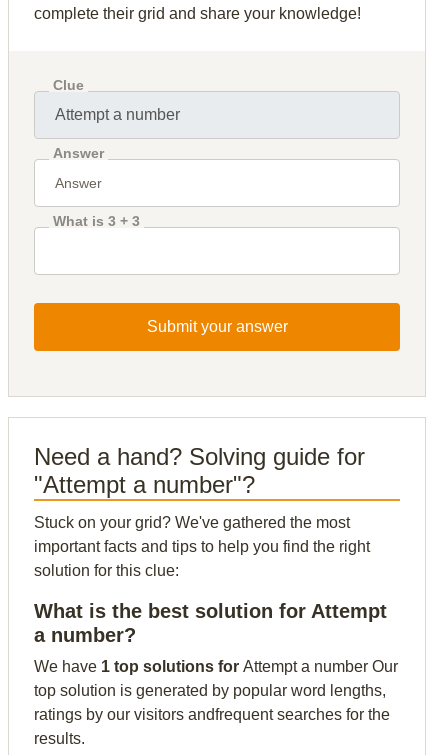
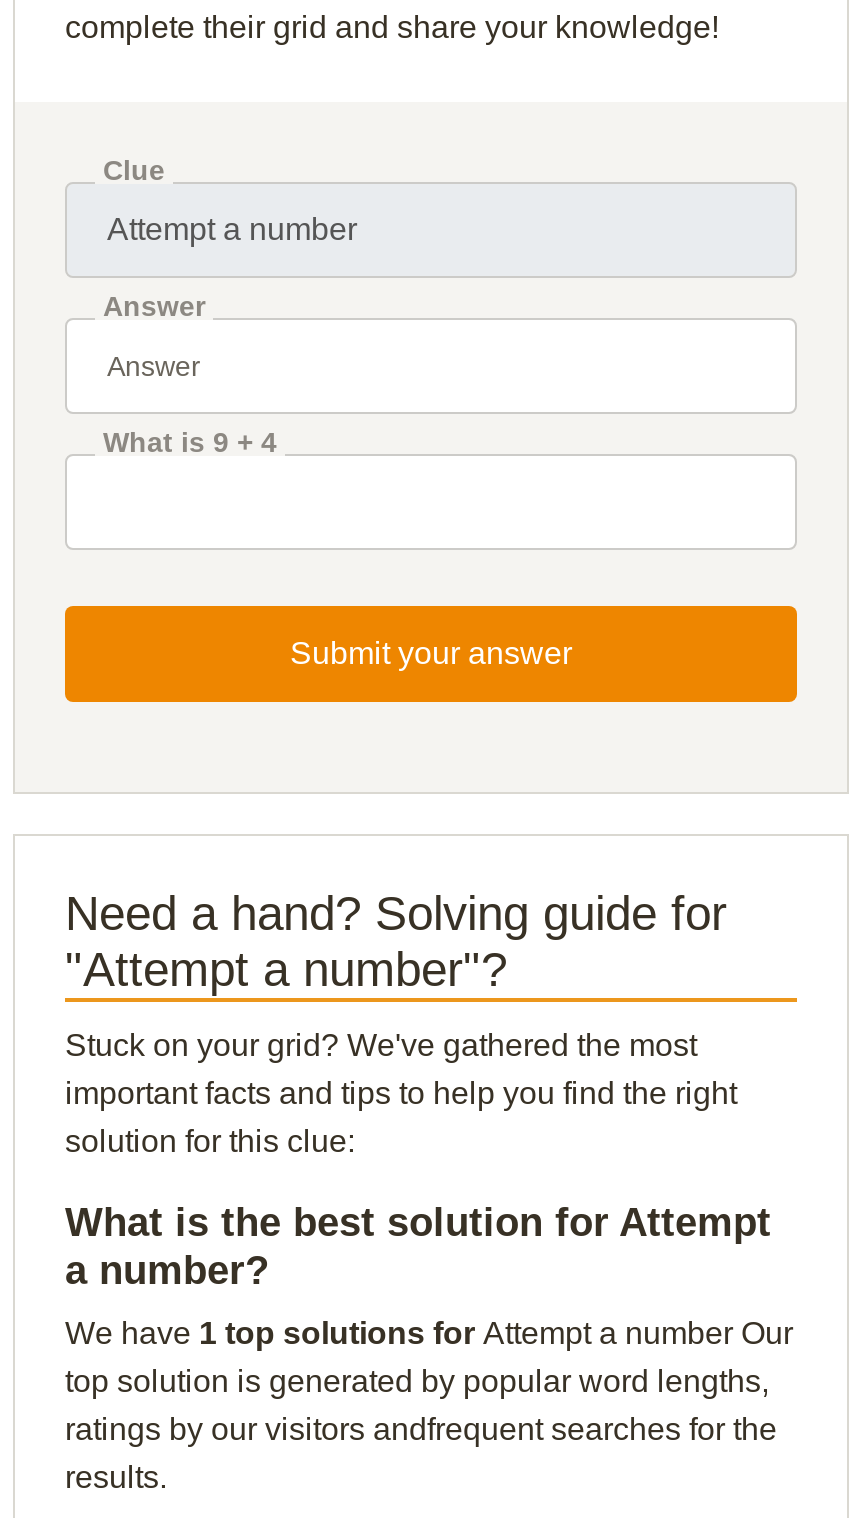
- What is 3 + 3
+ What is 9 + 4
